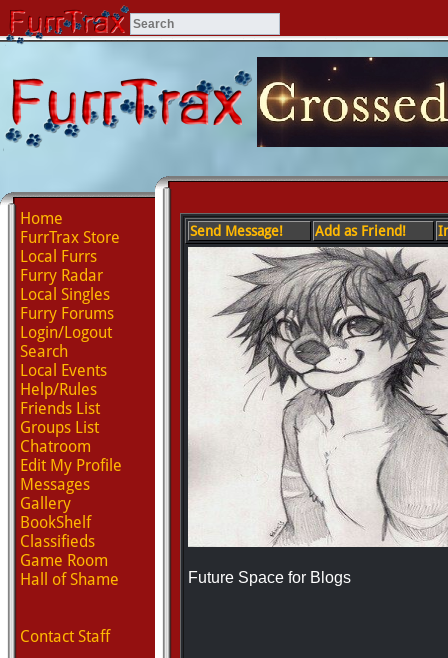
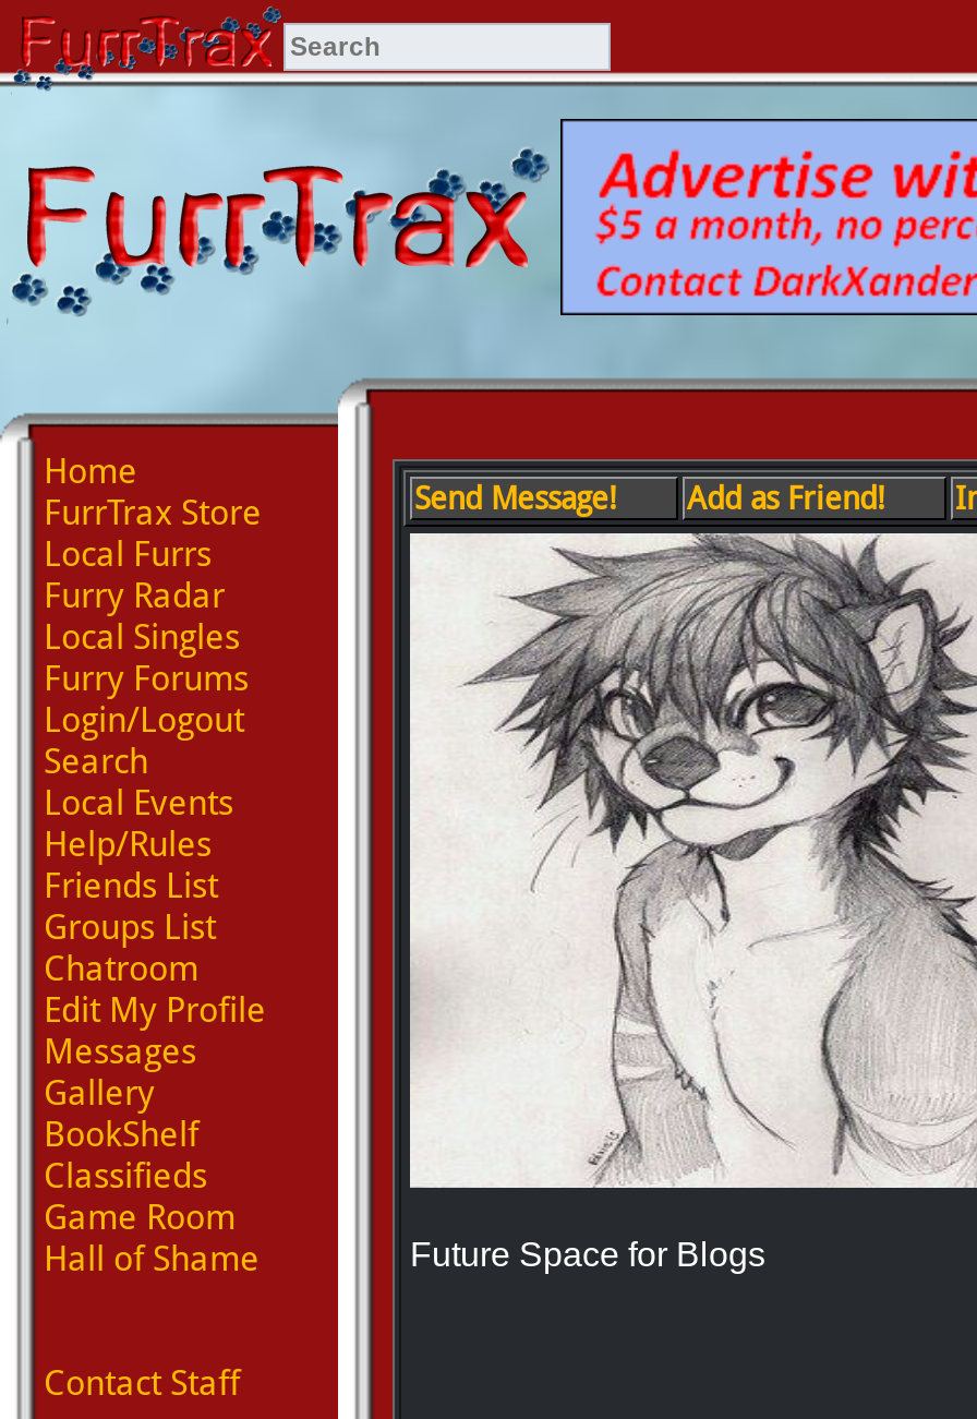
- [image]
+ [image]
